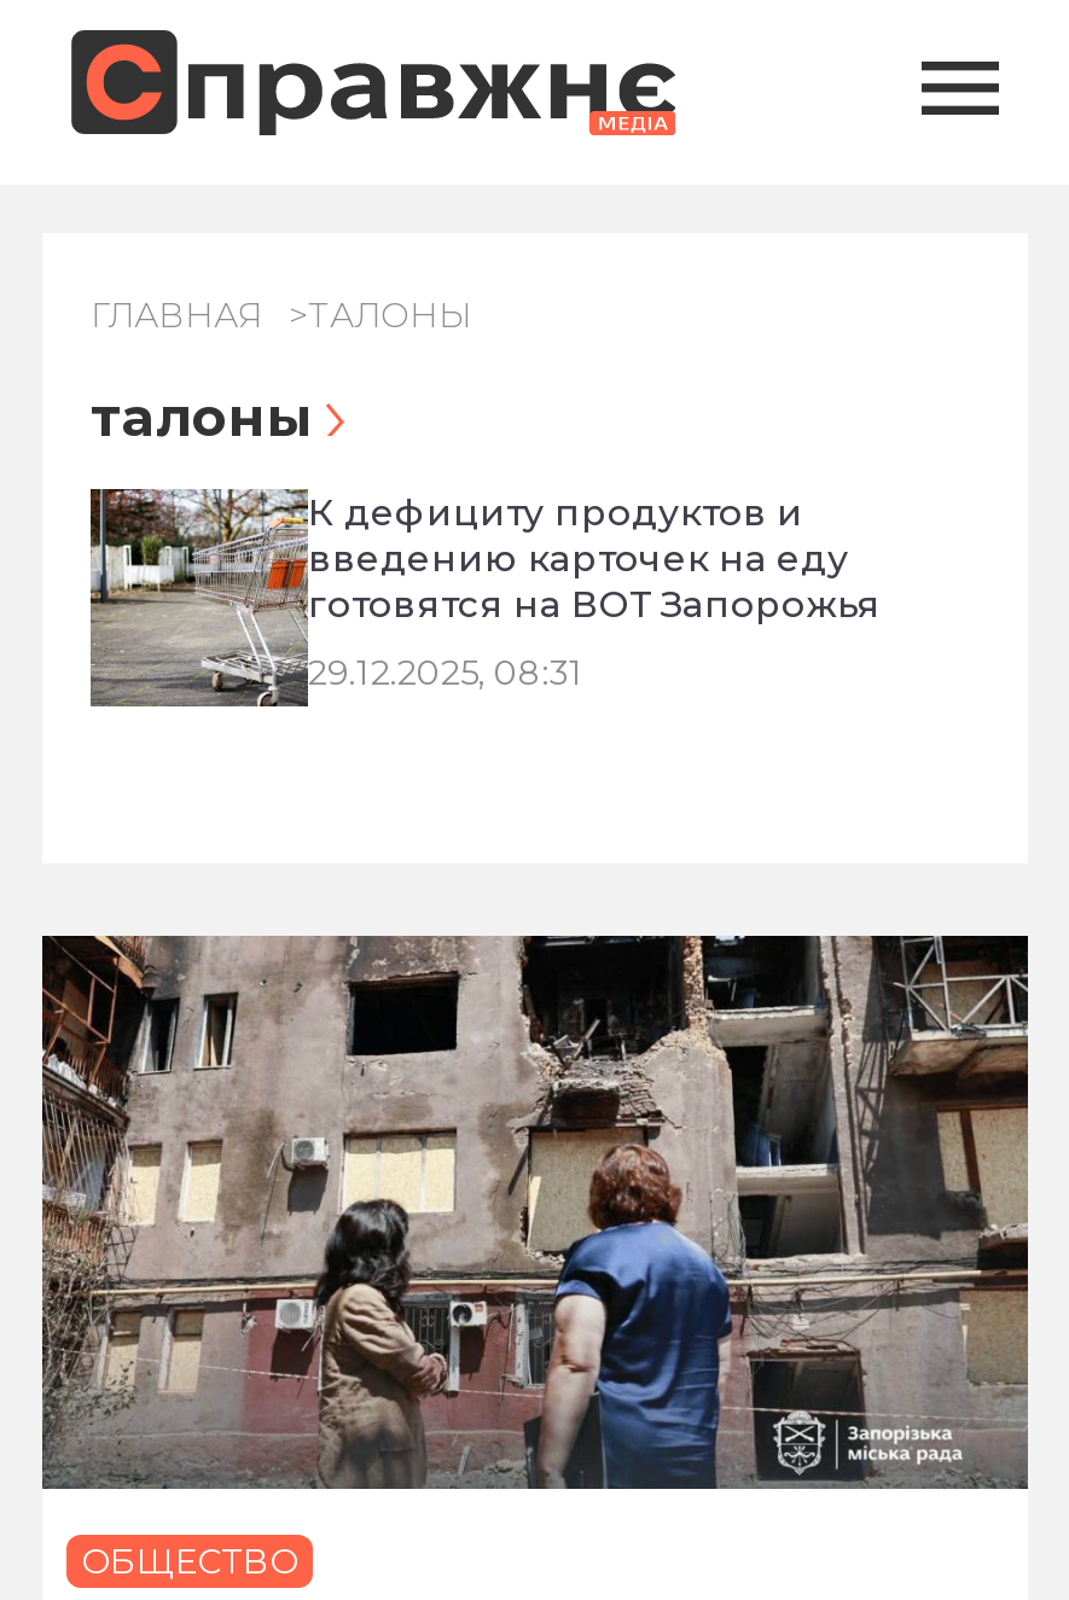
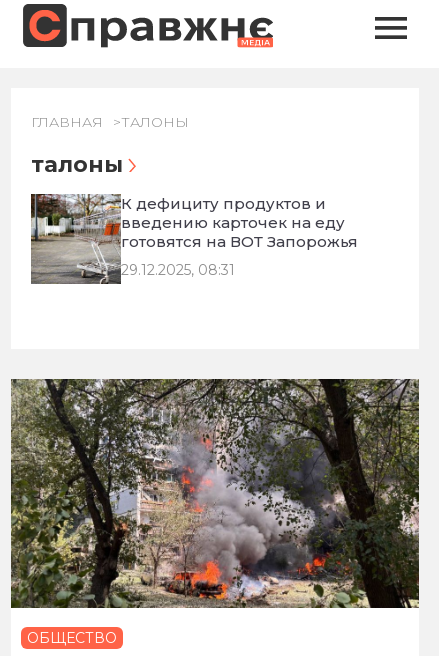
- [image]
+ [image]
